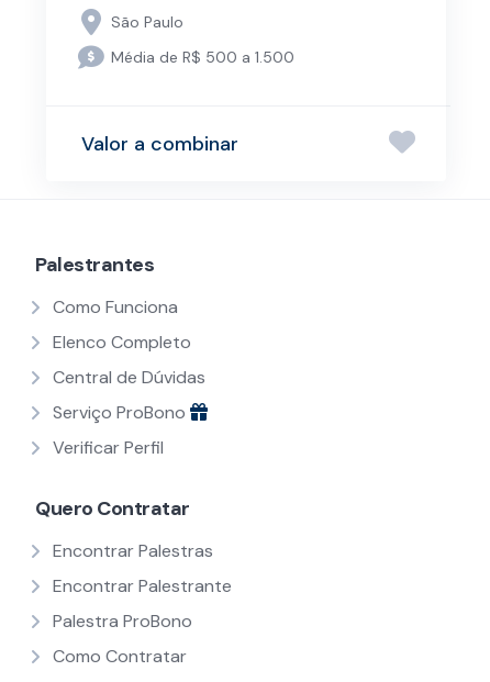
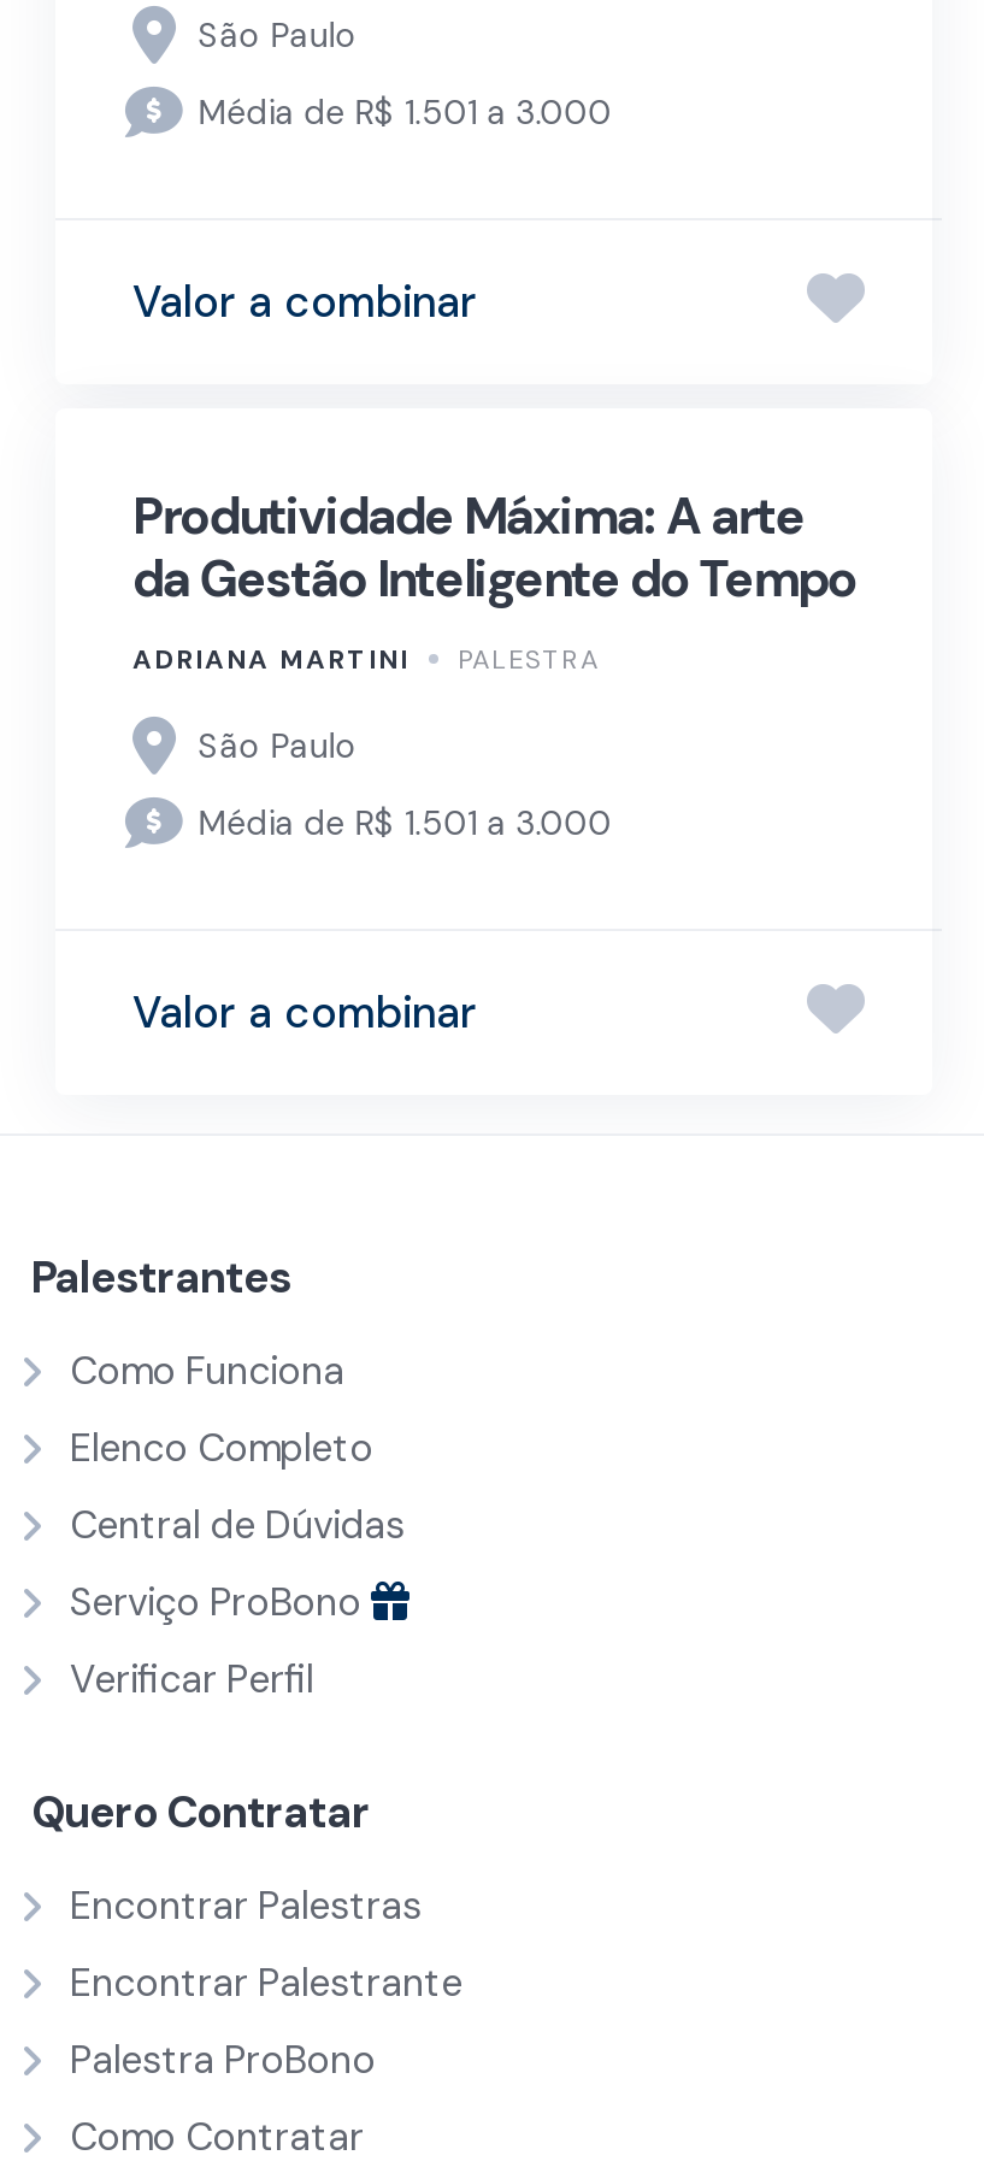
- Média de R$ 500 a 1.500
+ Média de R$ 1.501 a 3.000
+ Valor a combinar
+ Produtividade Máxima: A arte
+ da Gestão Inteligente do Tempo
+ ADRIANA MARTINI
+ PALESTRA
+ São Paulo
+ Média de R$ 1.501 a 3.000
